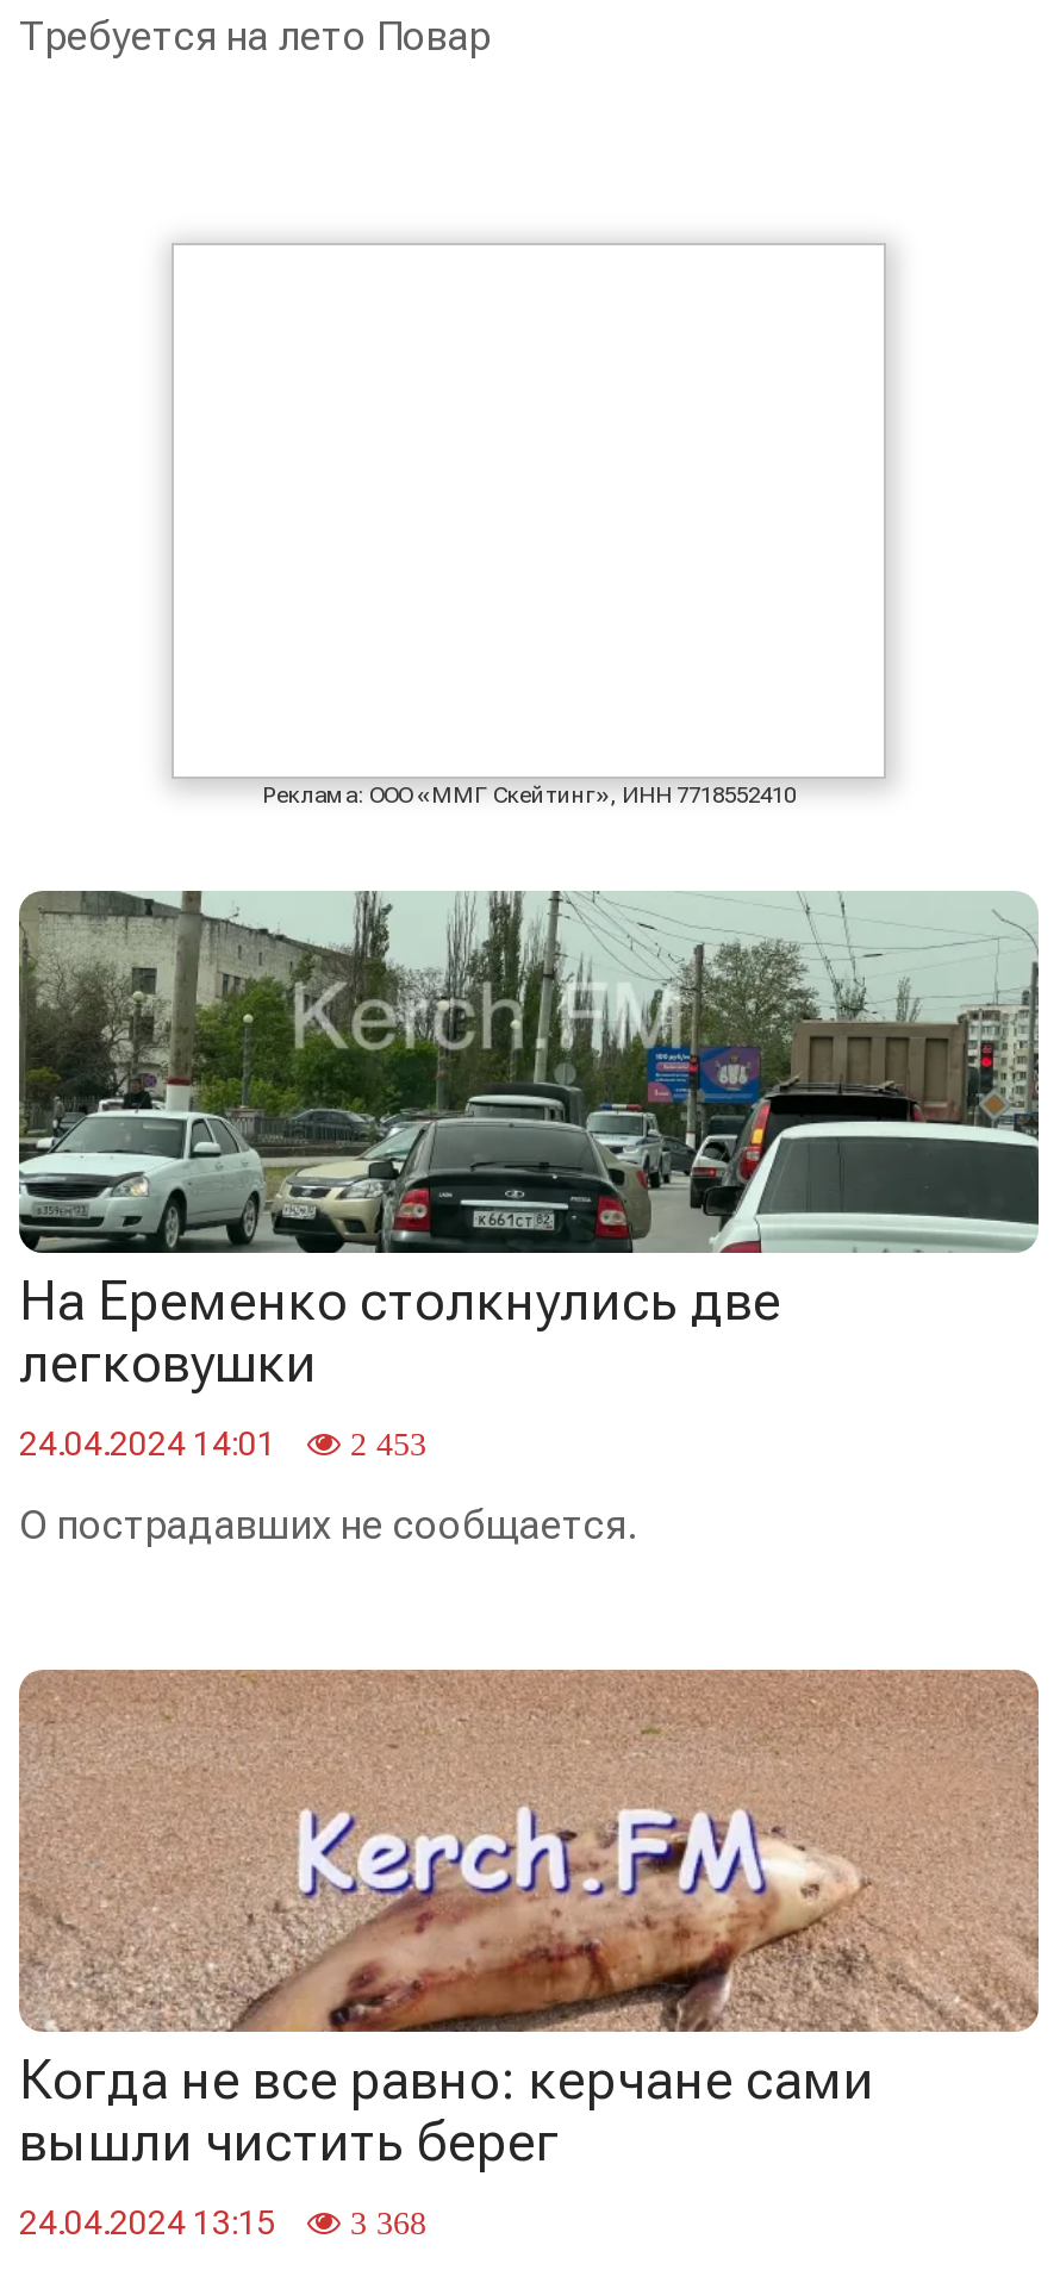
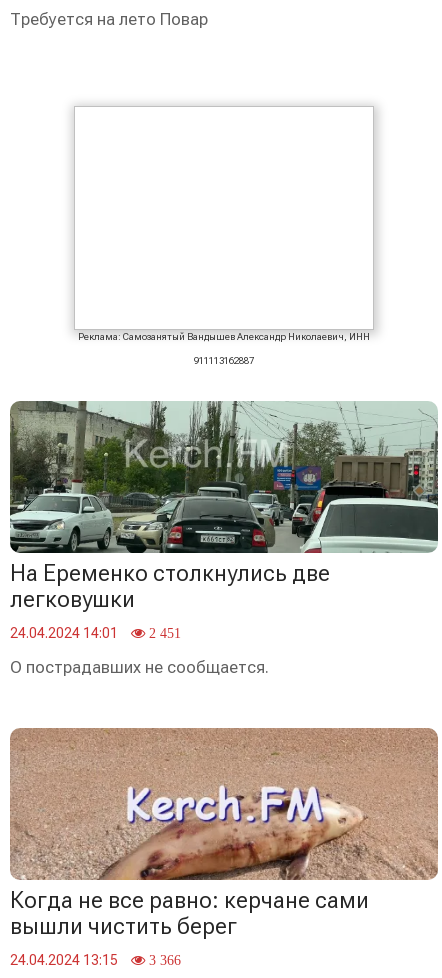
- Реклама: ООО «ММГ Скейтинг», ИНН 7718552410
+ Реклама: Самозанятый Вандышев Александр Николаевич, ИНН
+ 911113162887

- 24.04.2024 14:01 2 453
+ 24.04.2024 14:01 2 451

- 24.04.2024 13:15 3 368
+ 24.04.2024 13:15 3 366
